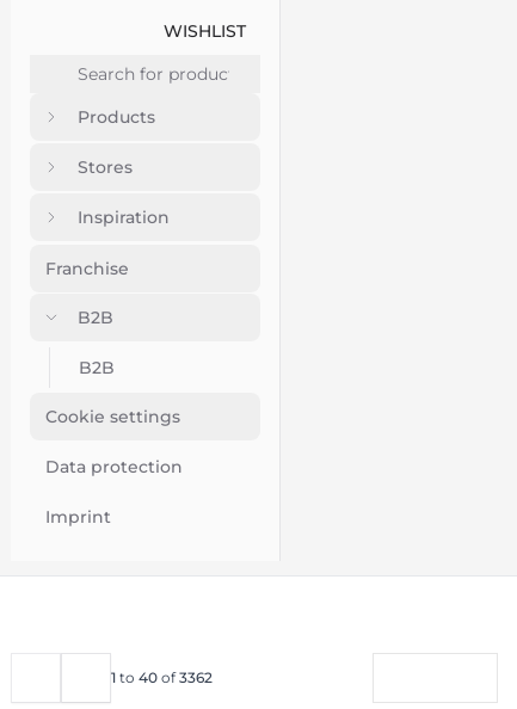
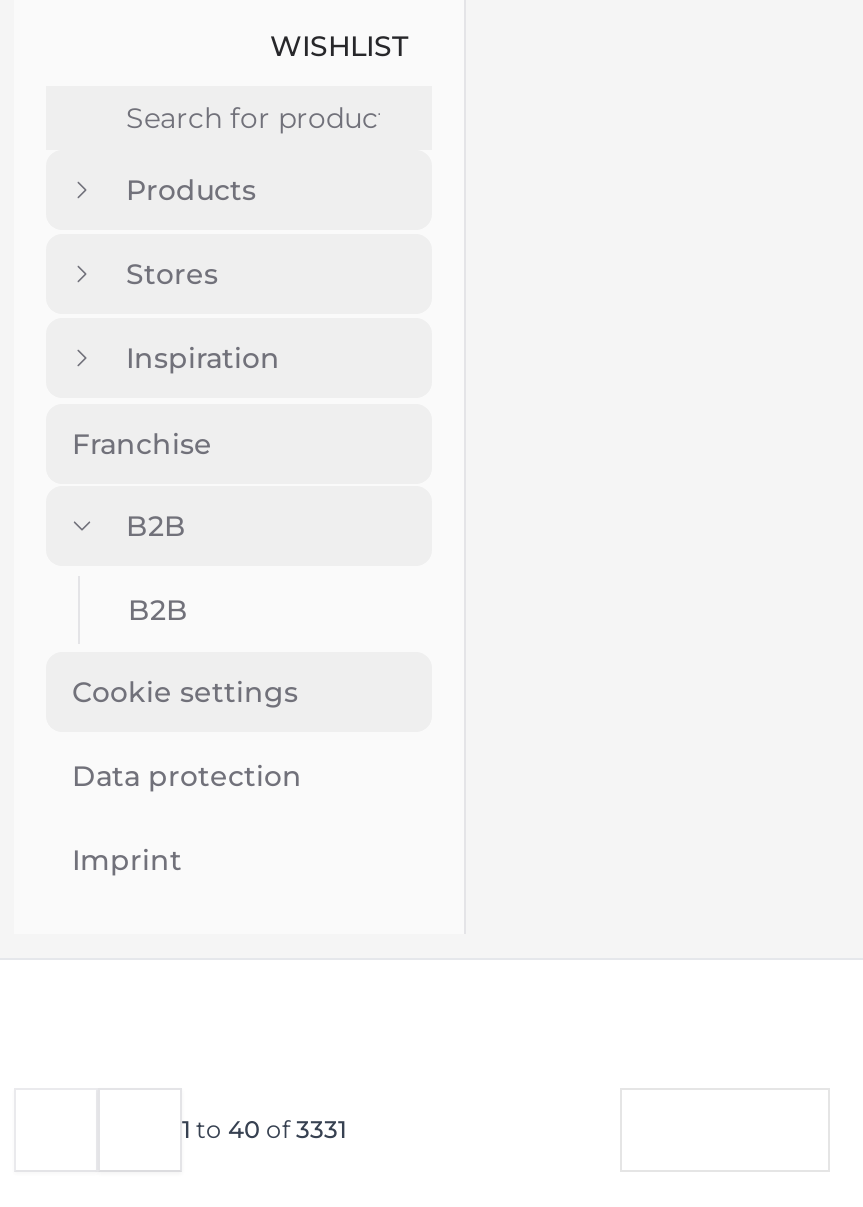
- 1 to 40 of3362
+ 1 to 40 of3331
